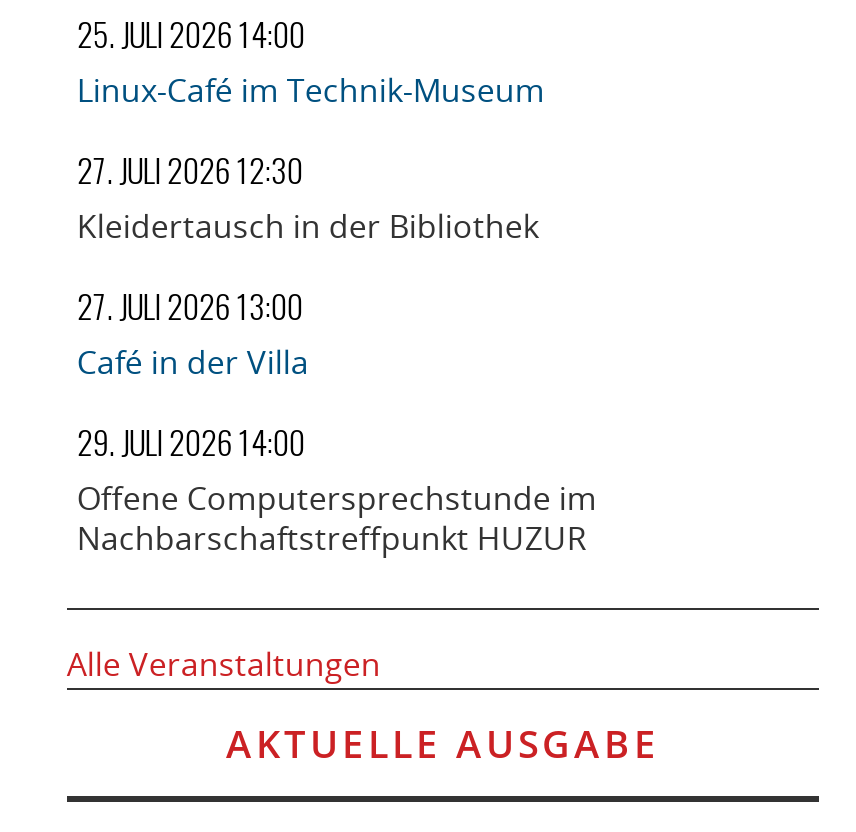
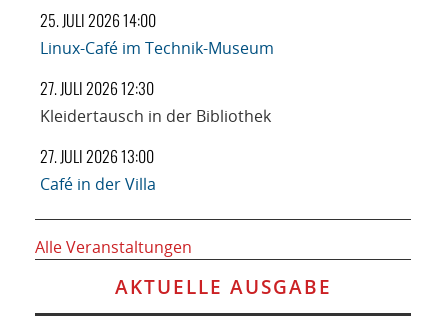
- 29. JULI 2026 14:00
- Offene Computersprechstunde im
- Nachbarschaftstreffpunkt HUZUR
